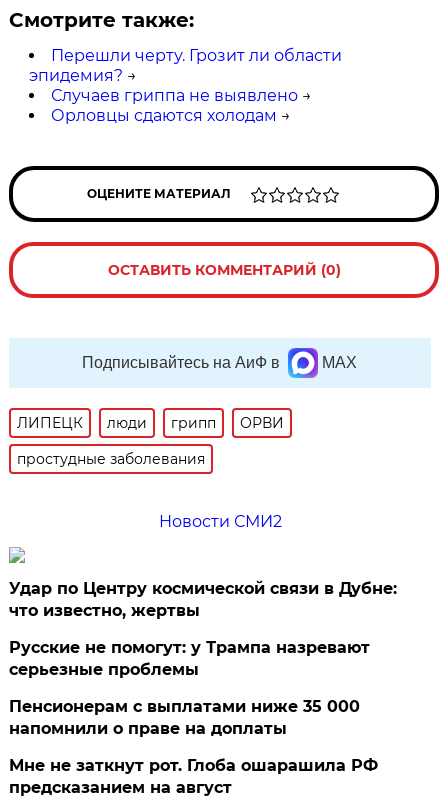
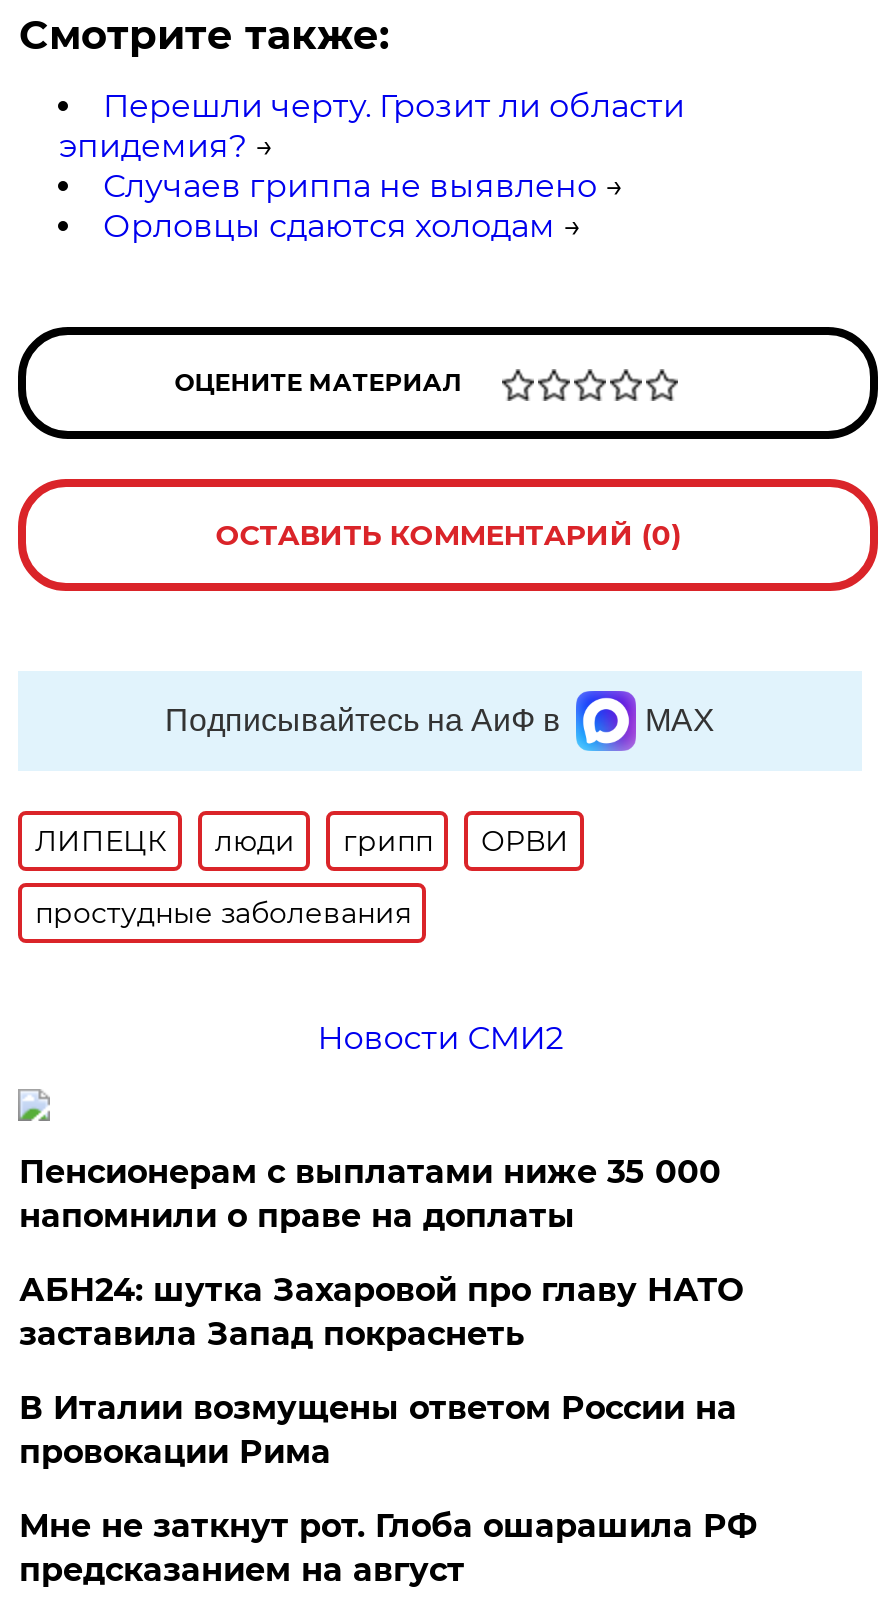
- Удар по Центру космической связи в Дубне:
- что известно, жертвы
- Русские не помогут: у Трампа назревают
- серьезные проблемы

moved up: Пенсионерам с выплатами ниже 35 000 | напомнили о праве на доплаты

+ АБН24: шутка Захаровой про главу НАТО
+ заставила Запад покраснеть
+ В Италии возмущены ответом России на
+ провокации Рима
